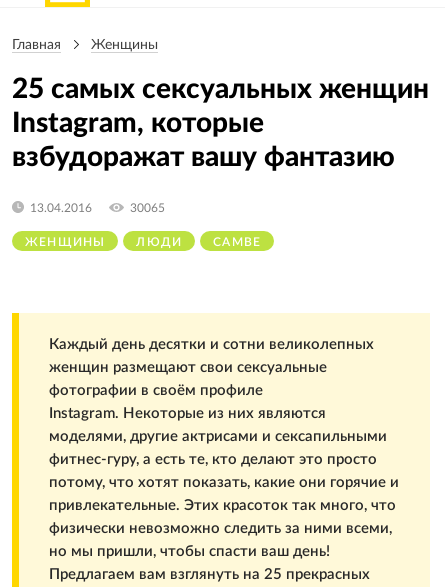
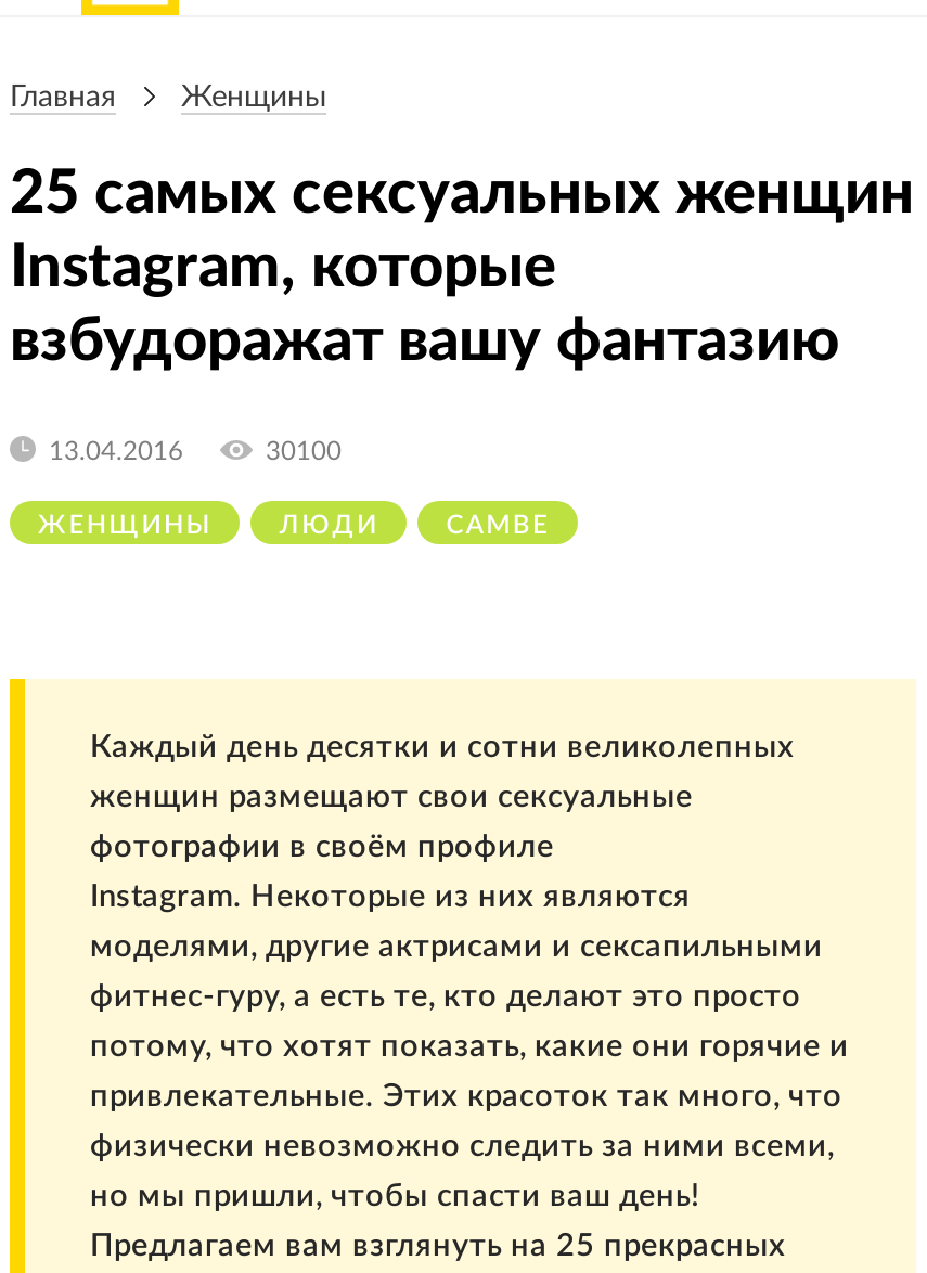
- 30065
+ 30100
